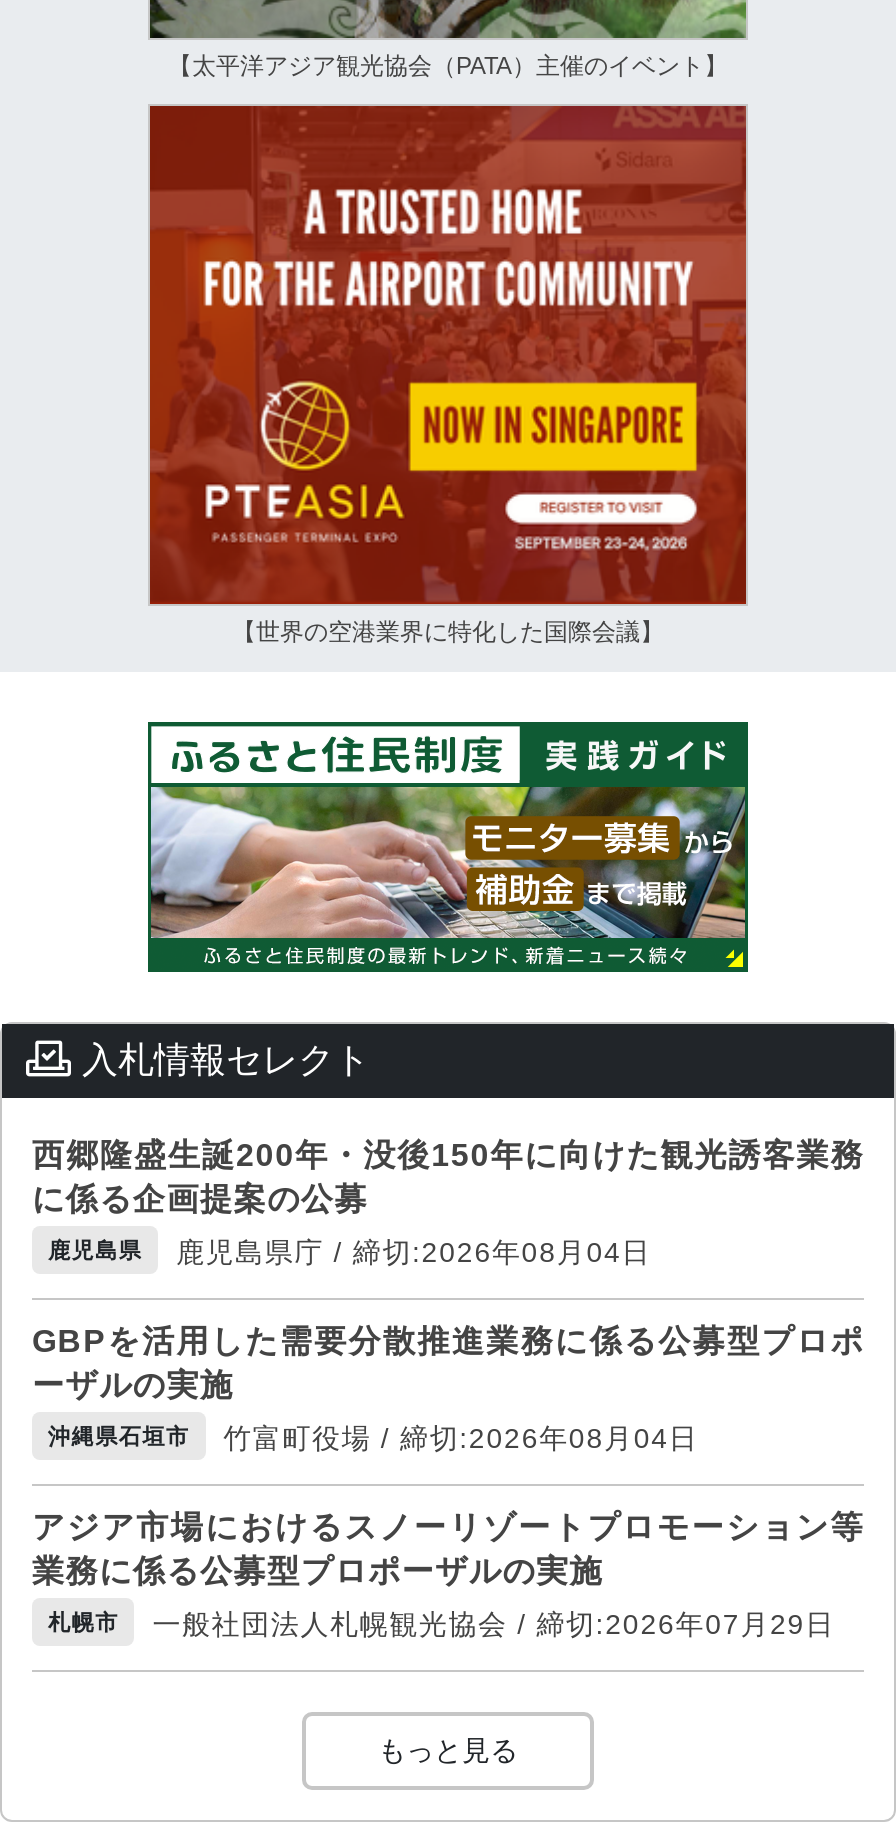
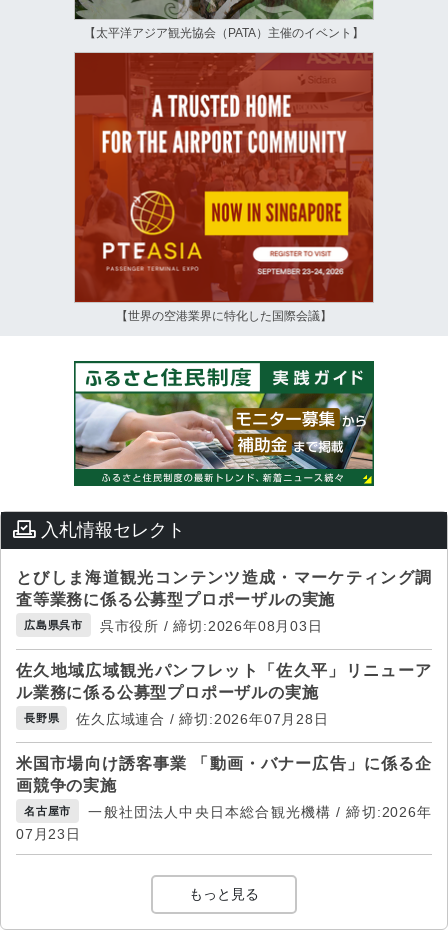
- 西郷隆盛生誕200年・没後150年に向けた観光誘客業務
- に係る企画提案の公募
+ とびしま海道観光コンテンツ造成・マーケティング調
+ 査等業務に係る公募型プロポーザルの実施

- 鹿児島県
- 鹿児島県庁 / 締切:2026年08月04日
+ 広島県呉市
+ 呉市役所 / 締切:2026年08月03日

- GBPを活用した需要分散推進業務に係る公募型プロポ
- ーザルの実施
+ 佐久地域広域観光パンフレット「佐久平」リニューア
+ ル業務に係る公募型プロポーザルの実施

- 沖縄県石垣市
- 竹富町役場 / 締切:2026年08月04日
+ 長野県
+ 佐久広域連合 / 締切:2026年07月28日

- アジア市場におけるスノーリゾートプロモーション等
- 業務に係る公募型プロポーザルの実施
+ 米国市場向け誘客事業 「動画・バナー広告」に係る企
+ 画競争の実施

- 札幌市
- 一般社団法人札幌観光協会 / 締切:2026年07月29日
+ 名古屋市
+ 一般社団法人中央日本総合観光機構 / 締切:2026年
+ 07月23日
